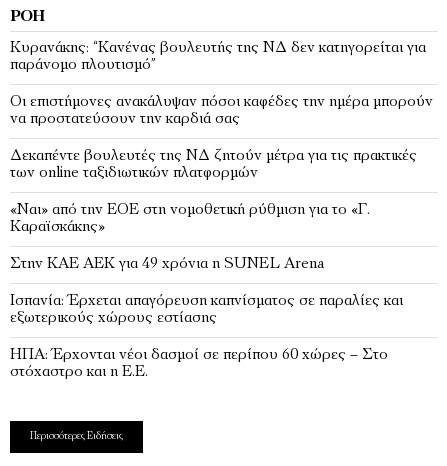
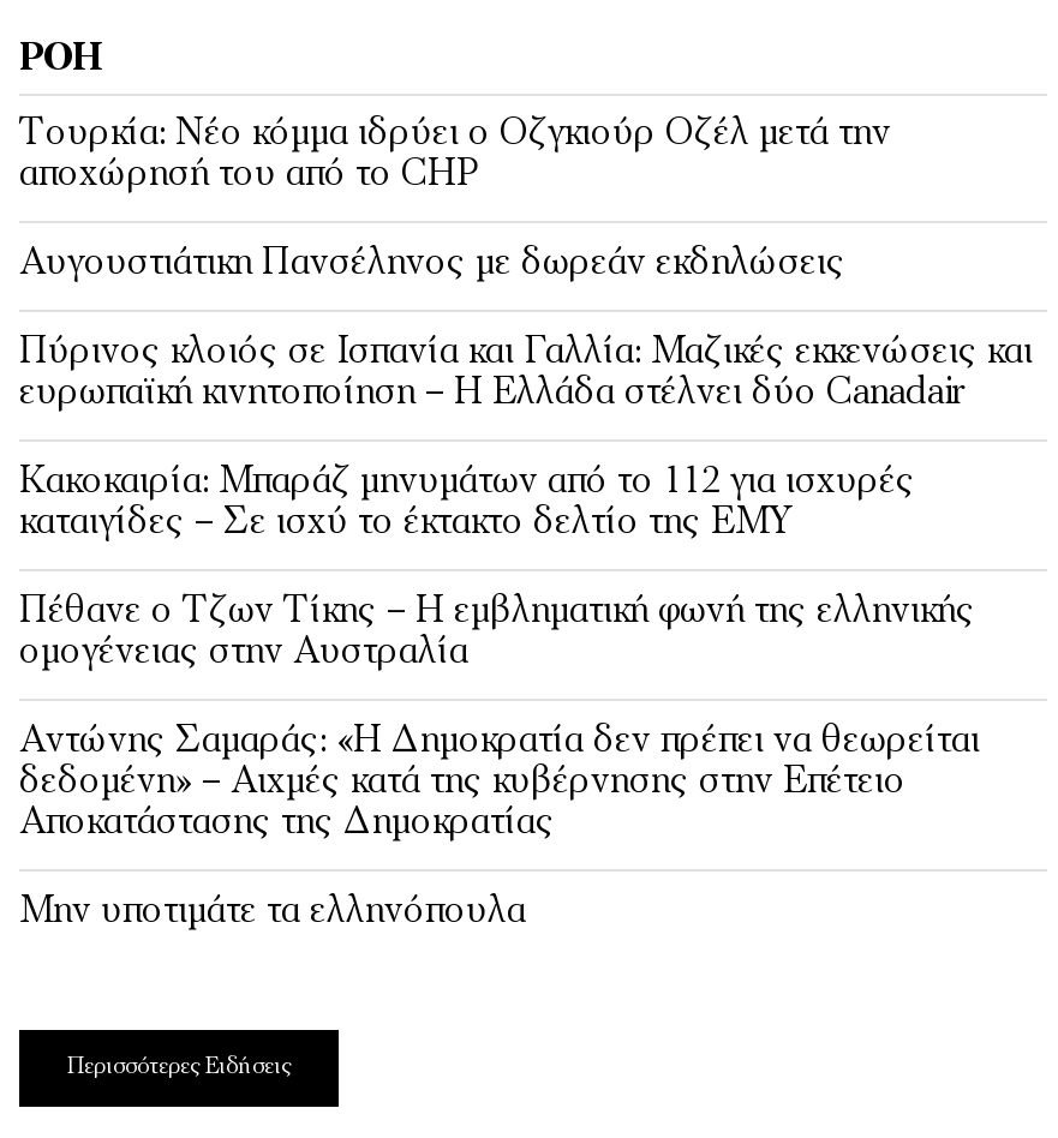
- Κυρανάκης: “Κανένας βουλευτής της ΝΔ δεν κατηγορείται για
- παράνομο πλουτισμό”
+ Τουρκία: Νέο κόμμα ιδρύει ο Οζγκιούρ Οζέλ μετά την
+ αποχώρησή του από το CHP

- Οι επιστήμονες ανακάλυψαν πόσοι καφέδες την ημέρα μπορούν
- να προστατεύσουν την καρδιά σας
+ Αυγουστιάτικη Πανσέληνος με δωρεάν εκδηλώσεις

- Δεκαπέντε βουλευτές της ΝΔ ζητούν μέτρα για τις πρακτικές
- των online ταξιδιωτικών πλατφορμών
+ Πύρινος κλοιός σε Ισπανία και Γαλλία: Μαζικές εκκενώσεις και
+ ευρωπαϊκή κινητοποίηση – Η Ελλάδα στέλνει δύο Canadair

- «Ναι» από την ΕΟΕ στη νομοθετική ρύθμιση για το «Γ.
- Καραϊσκάκης»
+ Κακοκαιρία: Μπαράζ μηνυμάτων από το 112 για ισχυρές
+ καταιγίδες – Σε ισχύ το έκτακτο δελτίο της ΕΜΥ

- Στην ΚΑΕ ΑΕΚ για 49 χρόνια η SUNEL Arena
+ Πέθανε ο Τζων Τίκης – Η εμβληματική φωνή της ελληνικής
+ ομογένειας στην Αυστραλία

- Ισπανία: Έρχεται απαγόρευση καπνίσματος σε παραλίες και
- εξωτερικούς χώρους εστίασης
+ Αντώνης Σαμαράς: «Η Δημοκρατία δεν πρέπει να θεωρείται
+ δεδομένη» – Αιχμές κατά της κυβέρνησης στην Επέτειο
+ Αποκατάστασης της Δημοκρατίας

- ΗΠΑ: Έρχονται νέοι δασμοί σε περίπου 60 χώρες – Στο
- στόχαστρο και η Ε.Ε.
+ Μην υποτιμάτε τα ελληνόπουλα
